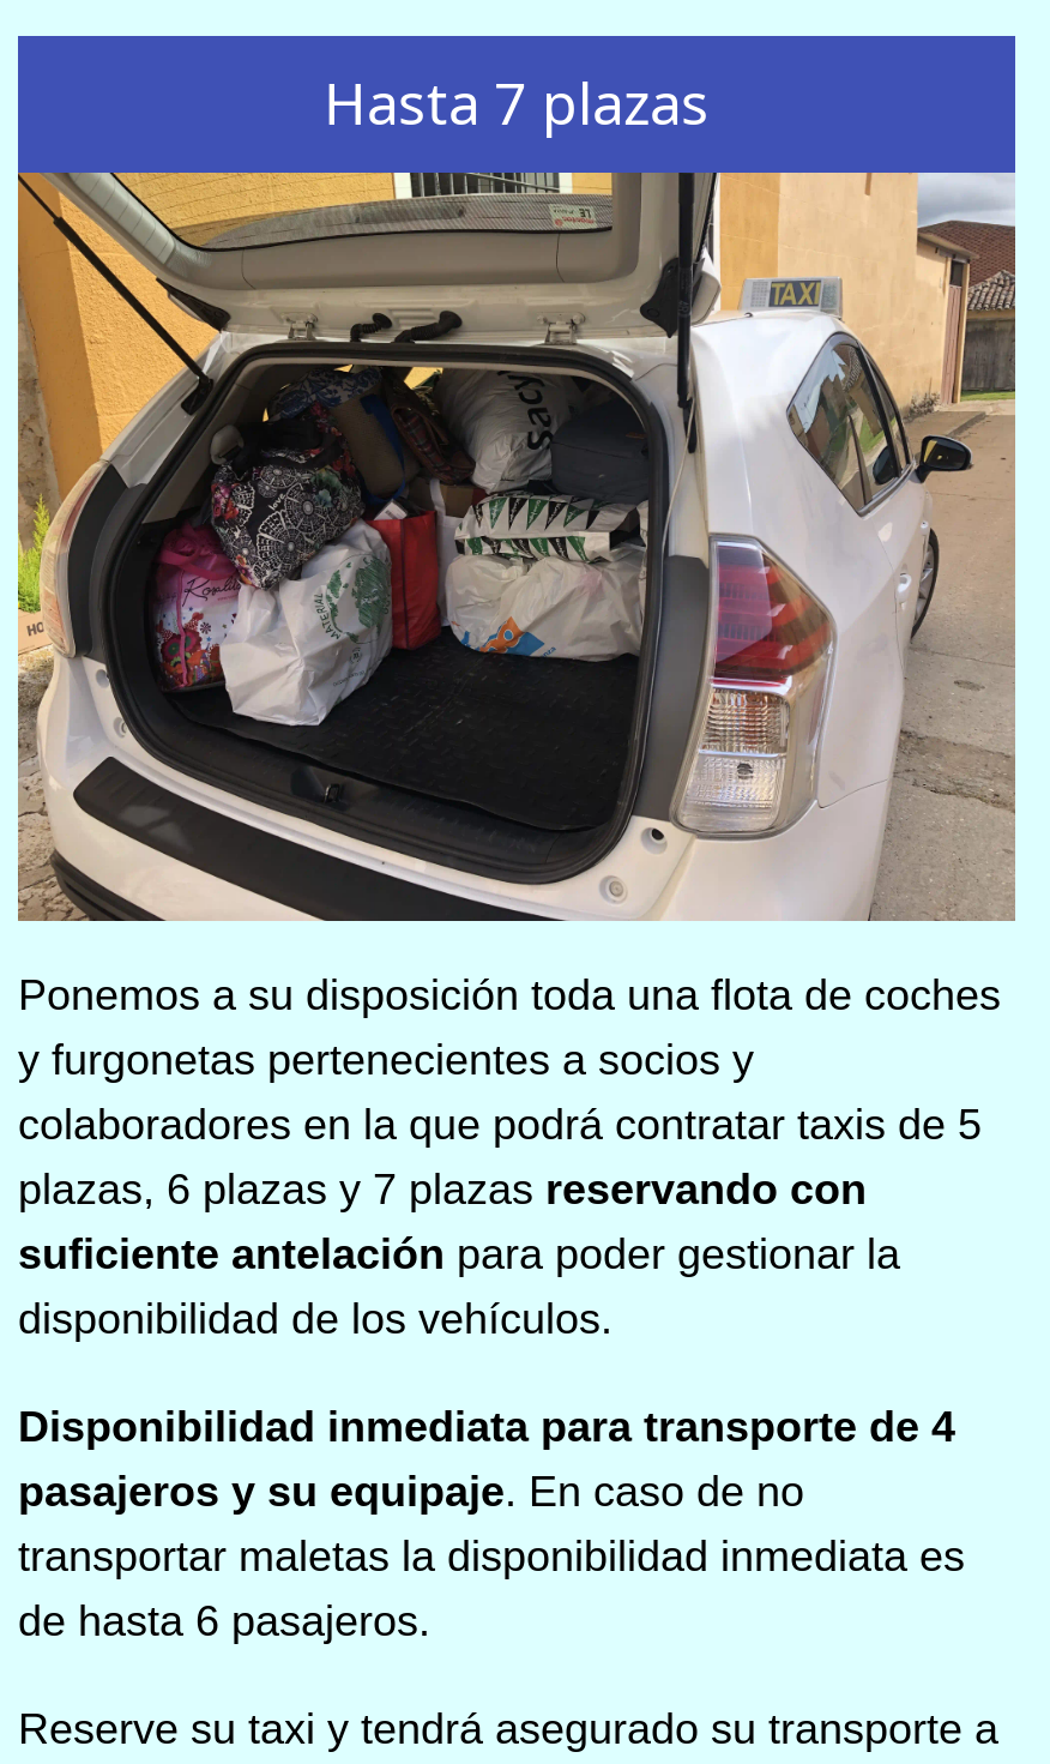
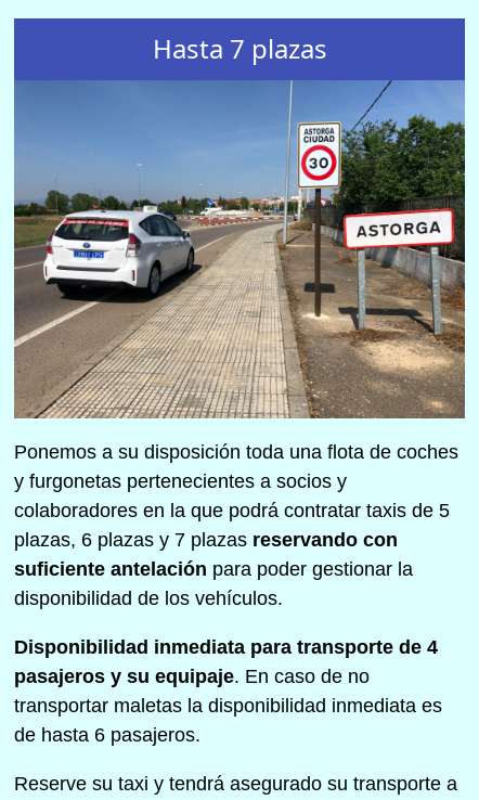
- [image]
+ [image]
